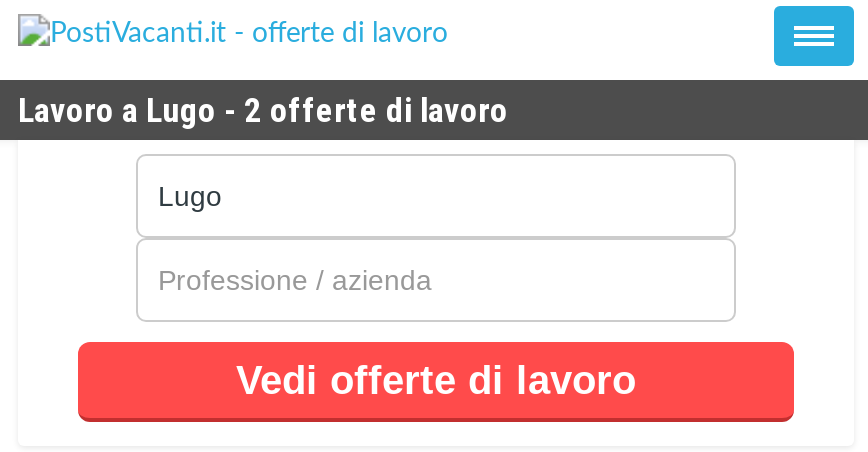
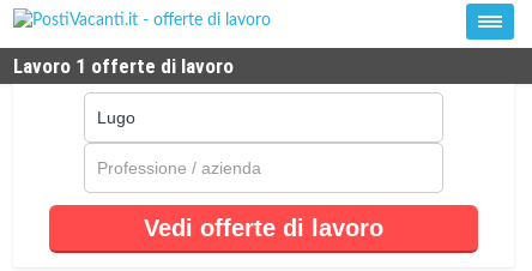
- Lavoro a Lugo - 2 offerte di lavoro
+ Lavoro 1 offerte di lavoro
